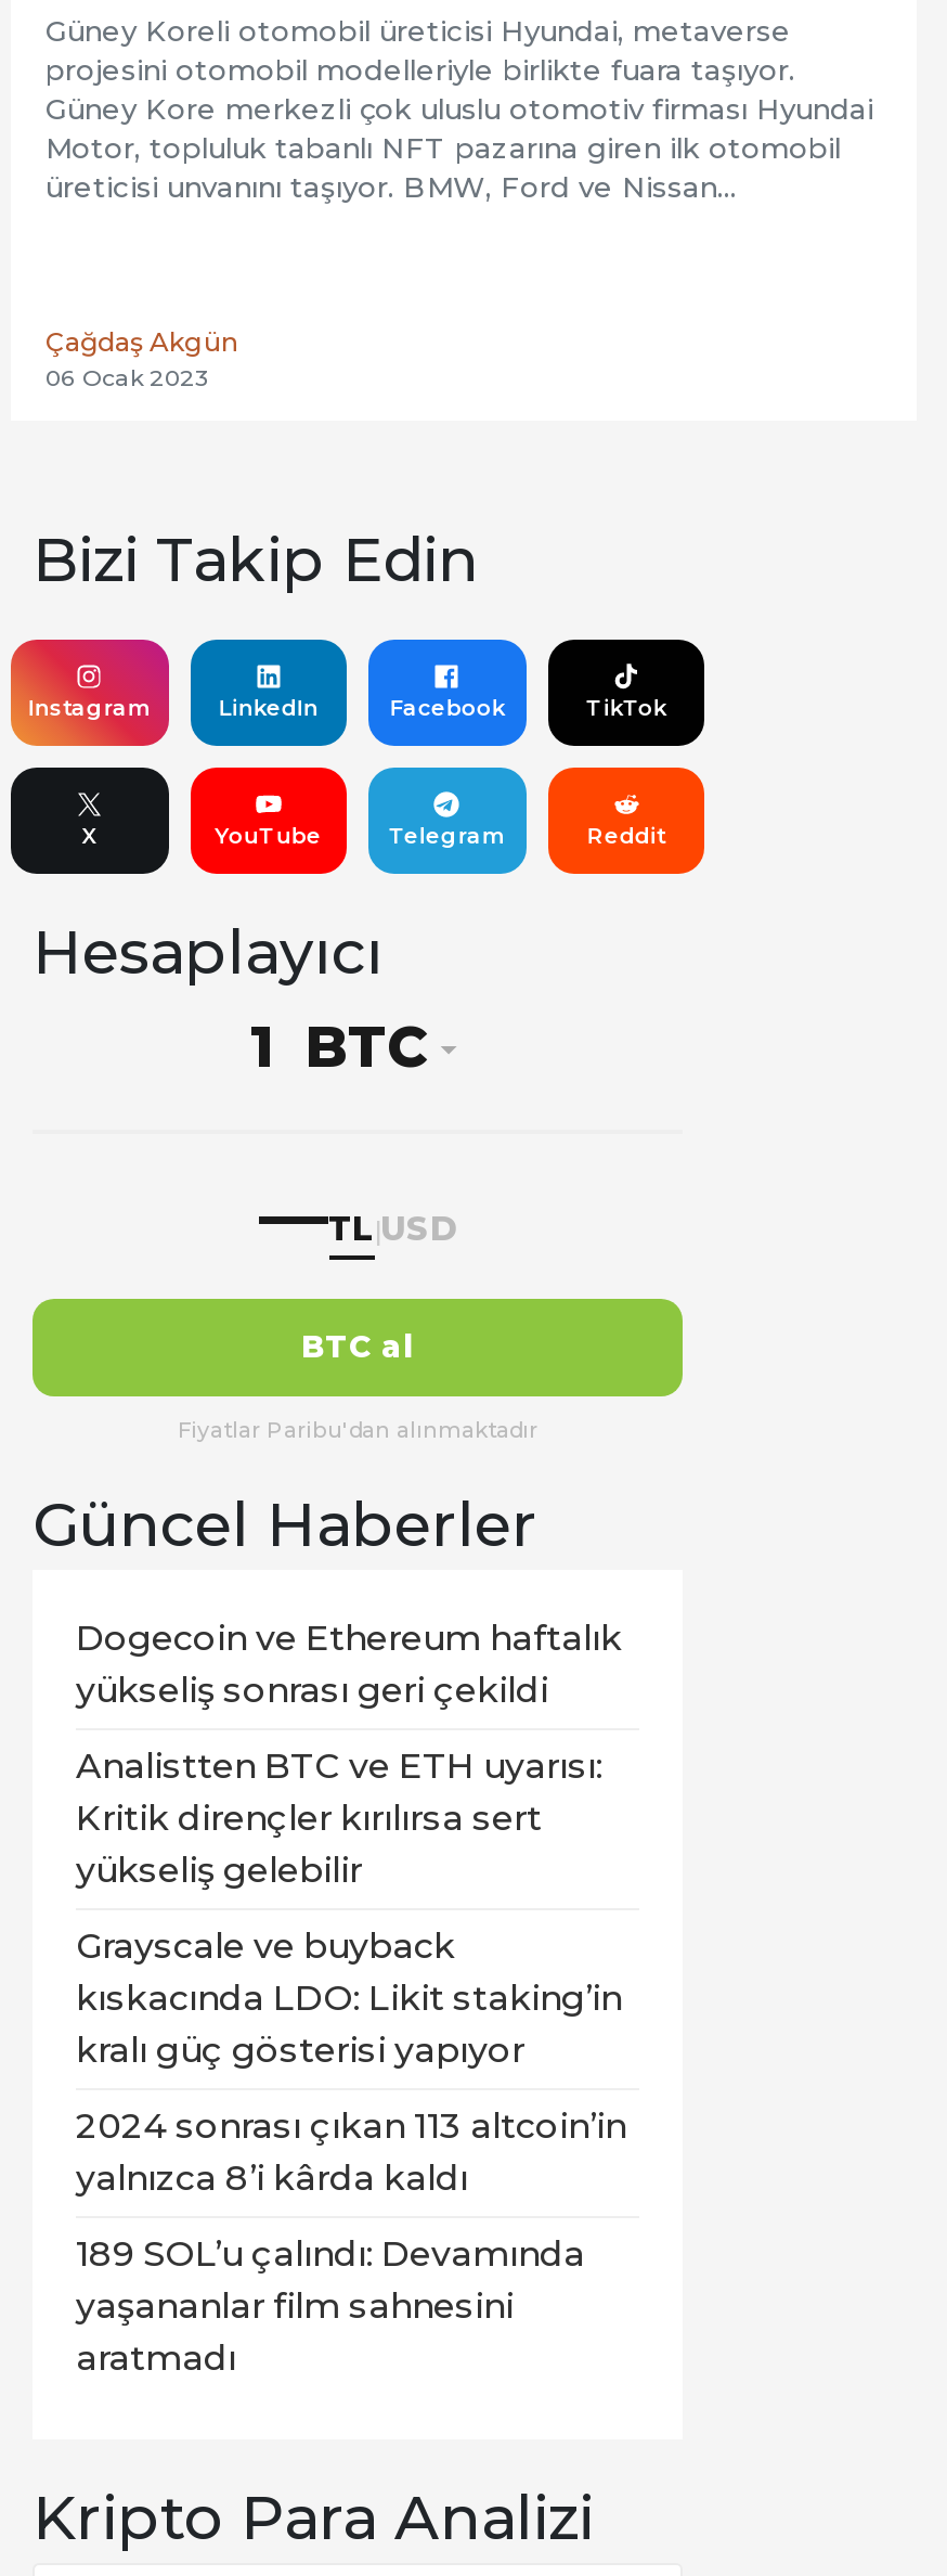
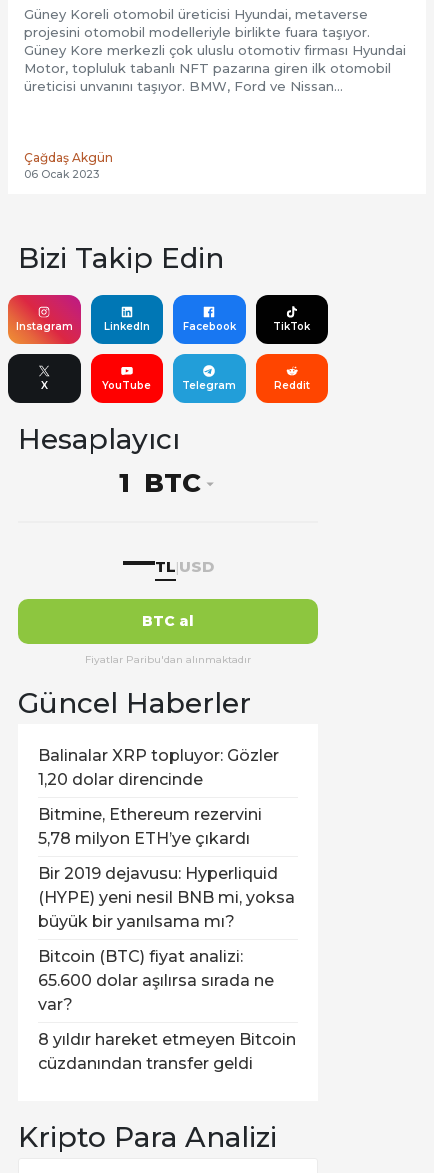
- Dogecoin ve Ethereum haftalık
- yükseliş sonrası geri çekildi
+ Balinalar XRP topluyor: Gözler
+ 1,20 dolar direncinde

- Analistten BTC ve ETH uyarısı:
- Kritik dirençler kırılırsa sert
- yükseliş gelebilir
+ Bitmine, Ethereum rezervini
+ 5,78 milyon ETH’ye çıkardı

- Grayscale ve buyback
- kıskacında LDO: Likit staking’in
- kralı güç gösterisi yapıyor
+ Bir 2019 dejavusu: Hyperliquid
+ (HYPE) yeni nesil BNB mi, yoksa
+ büyük bir yanılsama mı?

- 2024 sonrası çıkan 113 altcoin’in
- yalnızca 8’i kârda kaldı
+ Bitcoin (BTC) fiyat analizi:
+ 65.600 dolar aşılırsa sırada ne
+ var?

- 189 SOL’u çalındı: Devamında
- yaşananlar film sahnesini
- aratmadı
+ 8 yıldır hareket etmeyen Bitcoin
+ cüzdanından transfer geldi
